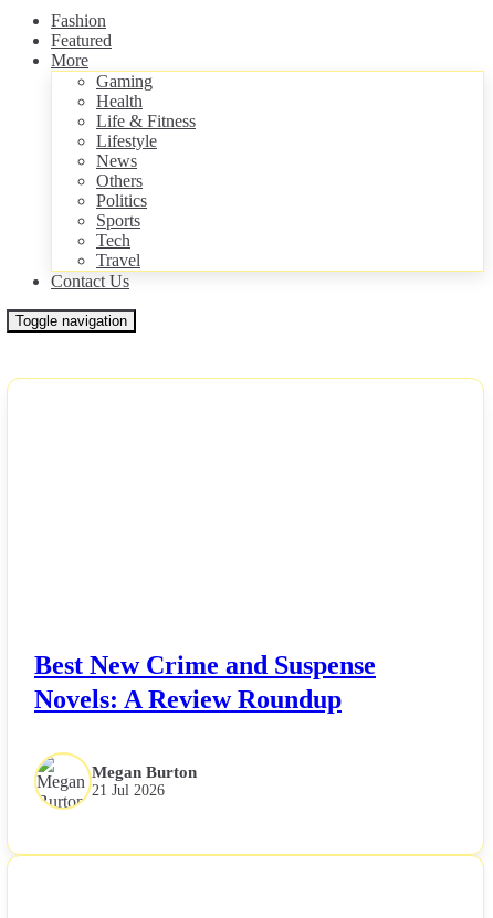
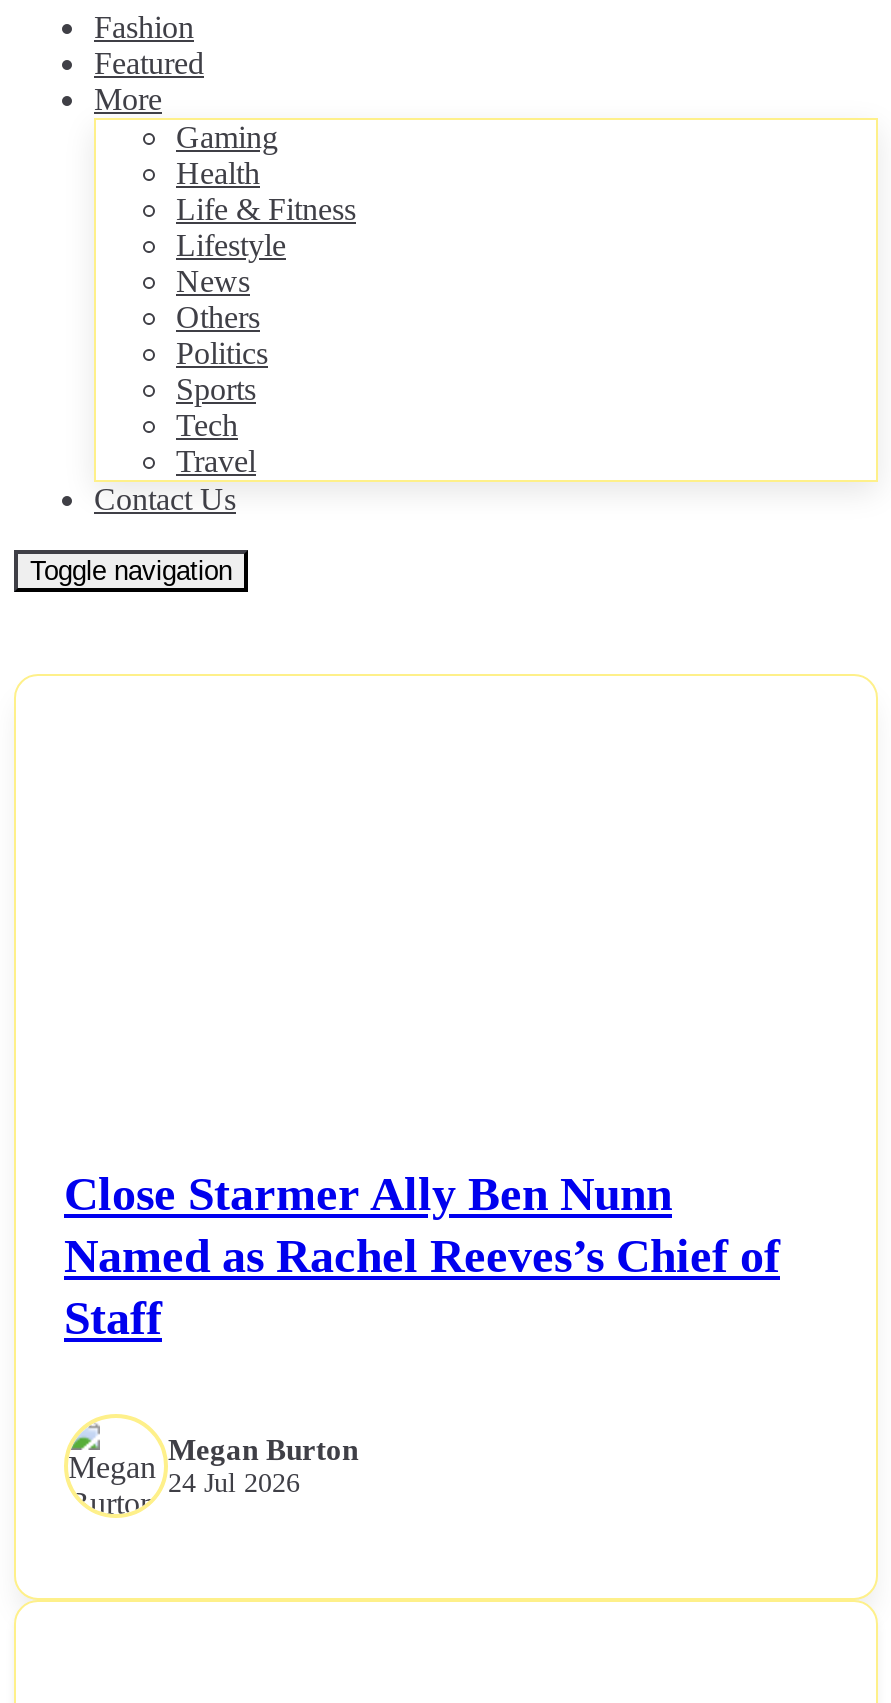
- Best New Crime and Suspense
- Novels: A Review Roundup
+ Close Starmer Ally Ben Nunn
+ Named as Rachel Reeves’s Chief of
+ Staff

- 21 Jul 2026
+ 24 Jul 2026
